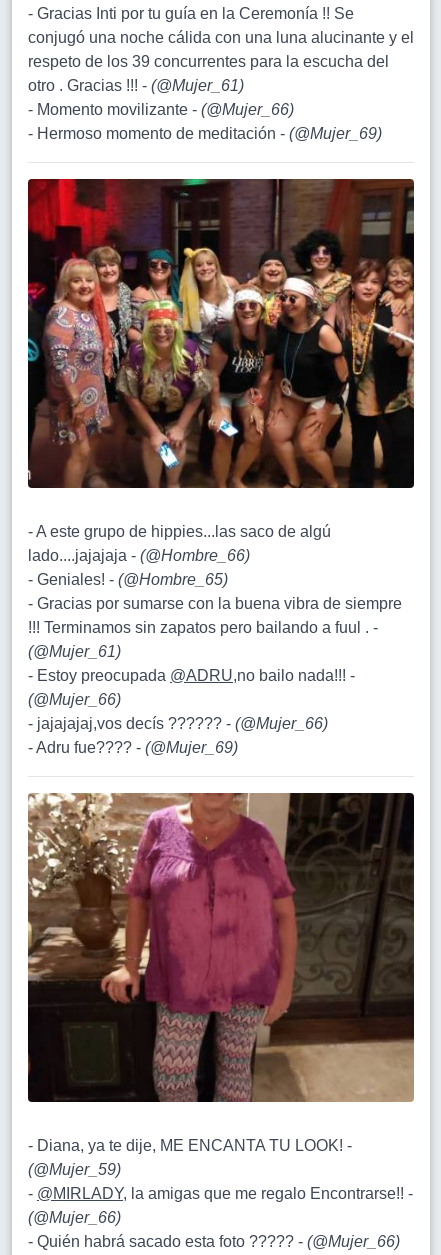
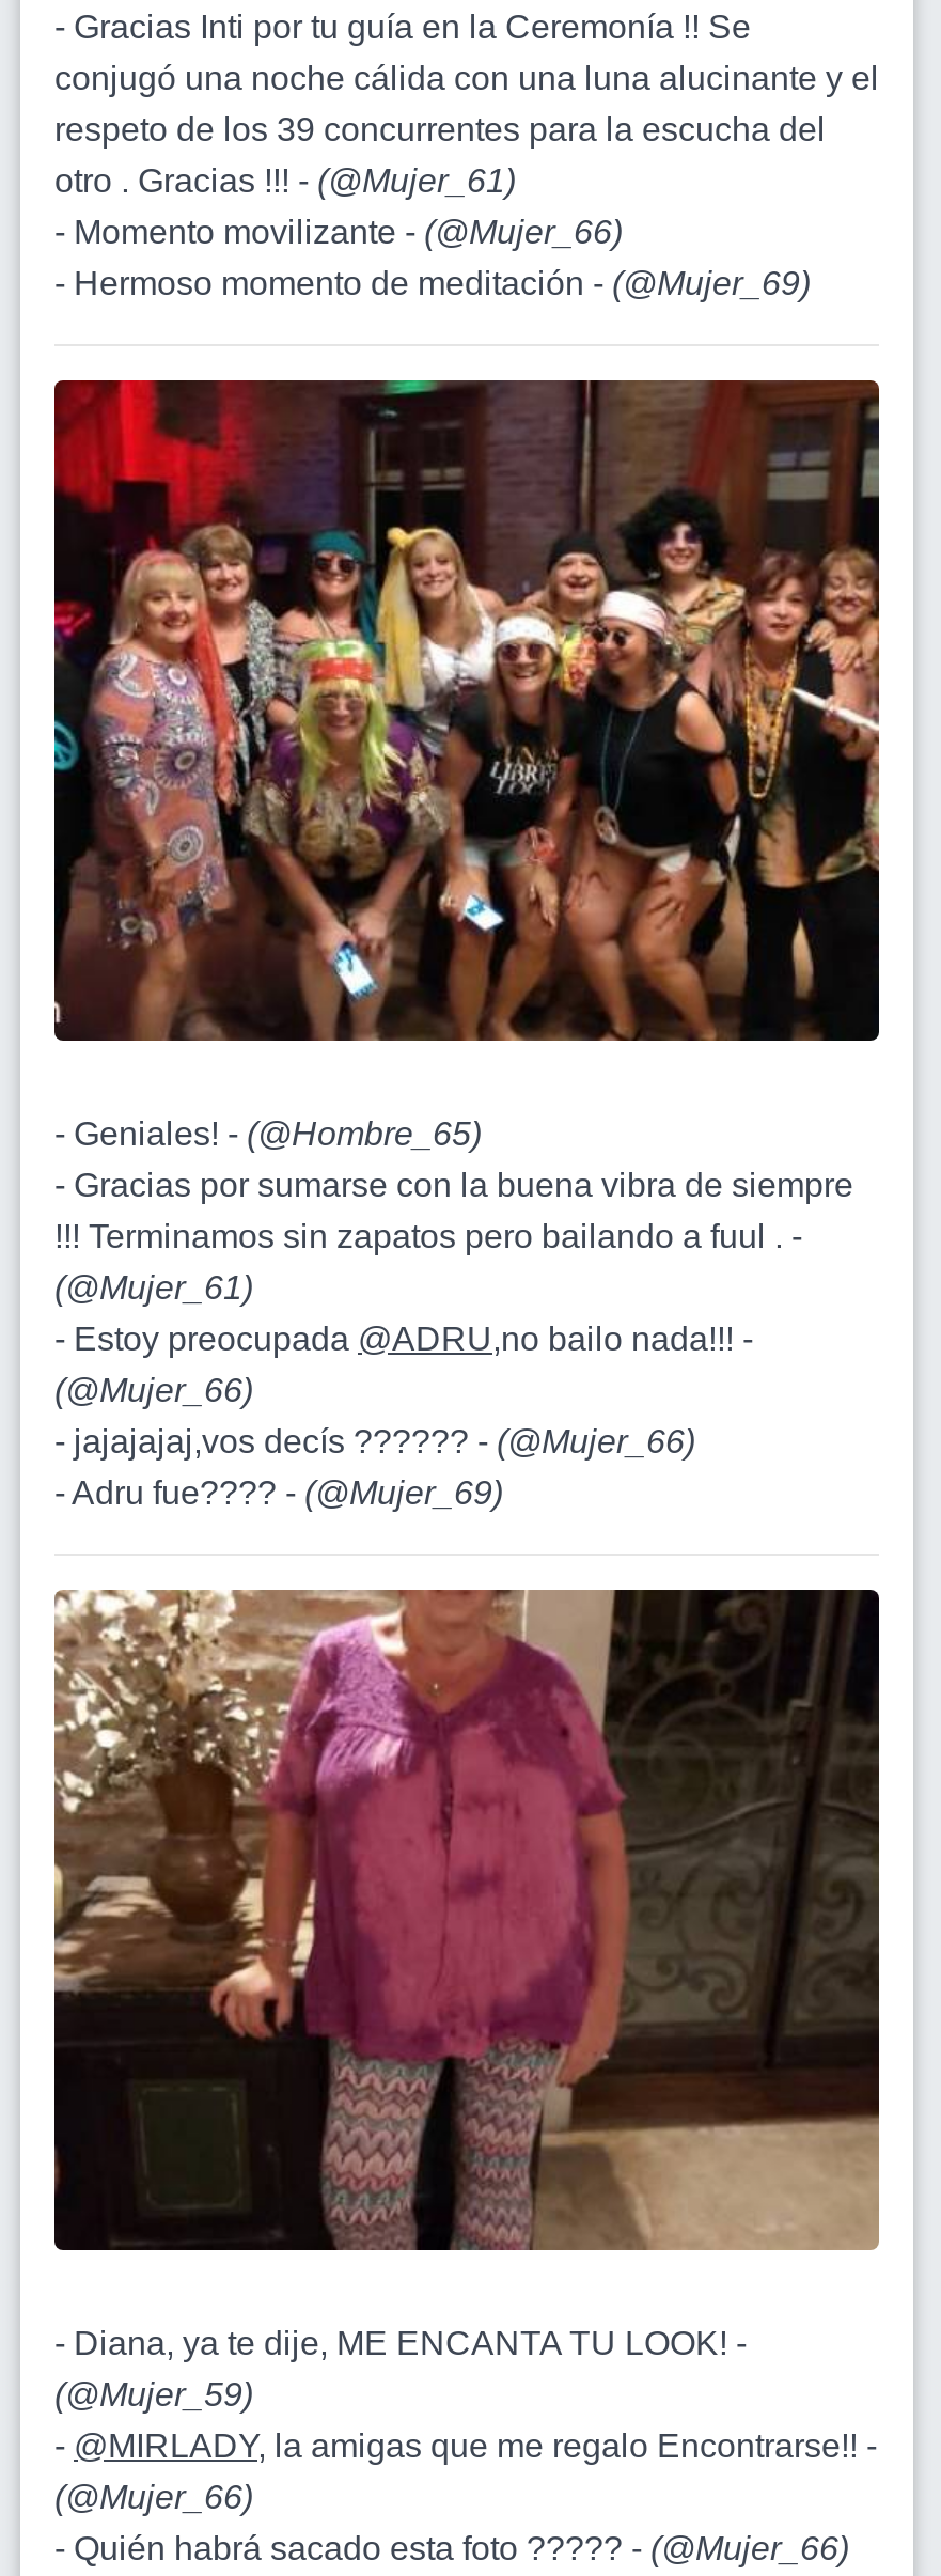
- - A este grupo de hippies...las saco de algú
- lado....jajajaja - (@Hombre_66)
